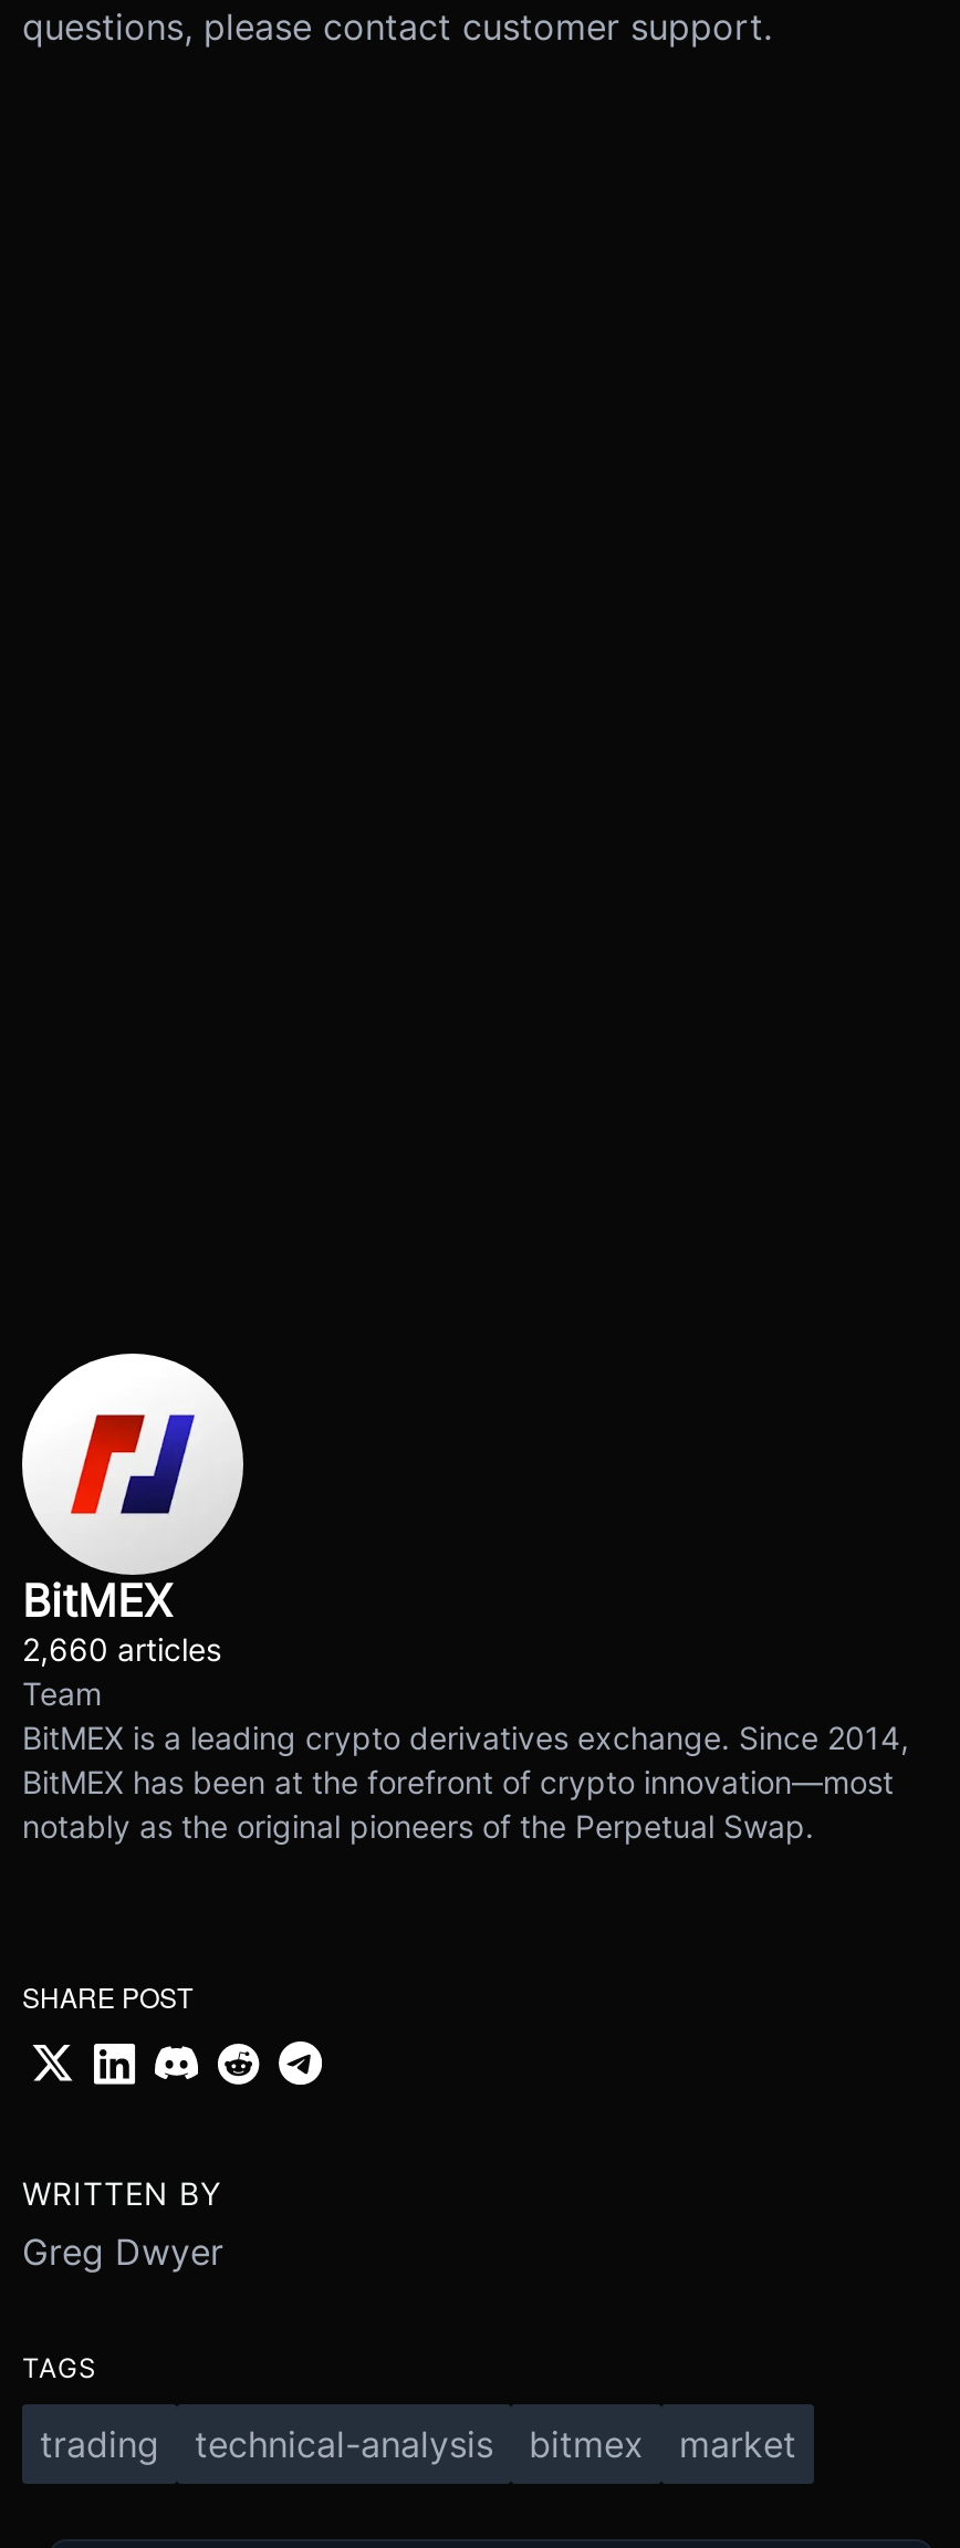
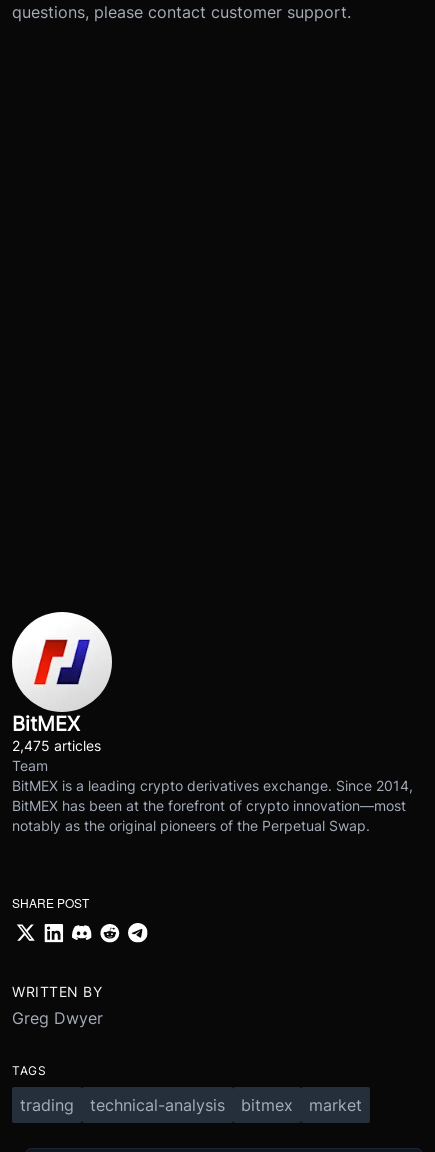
- 2,660 articles
+ 2,475 articles
